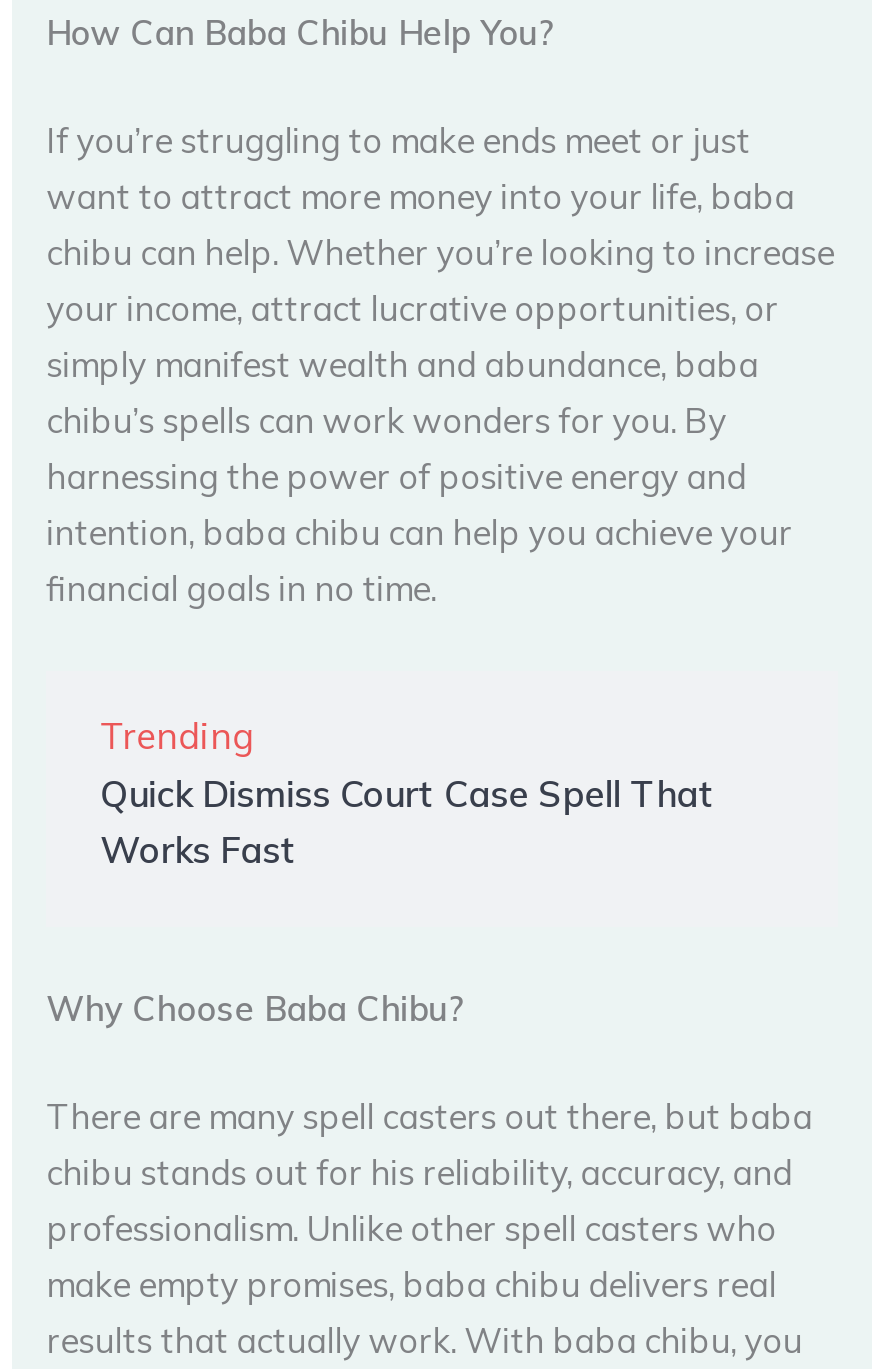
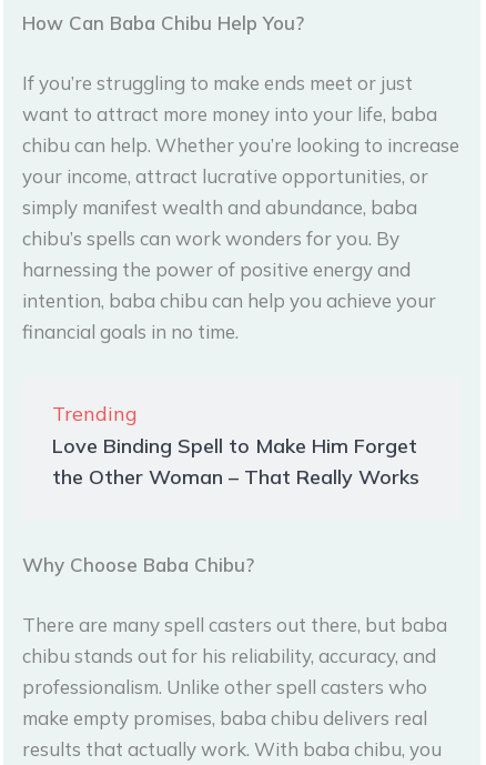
- Quick Dismiss Court Case Spell That
- Works Fast
+ Love Binding Spell to Make Him Forget
+ the Other Woman – That Really Works
